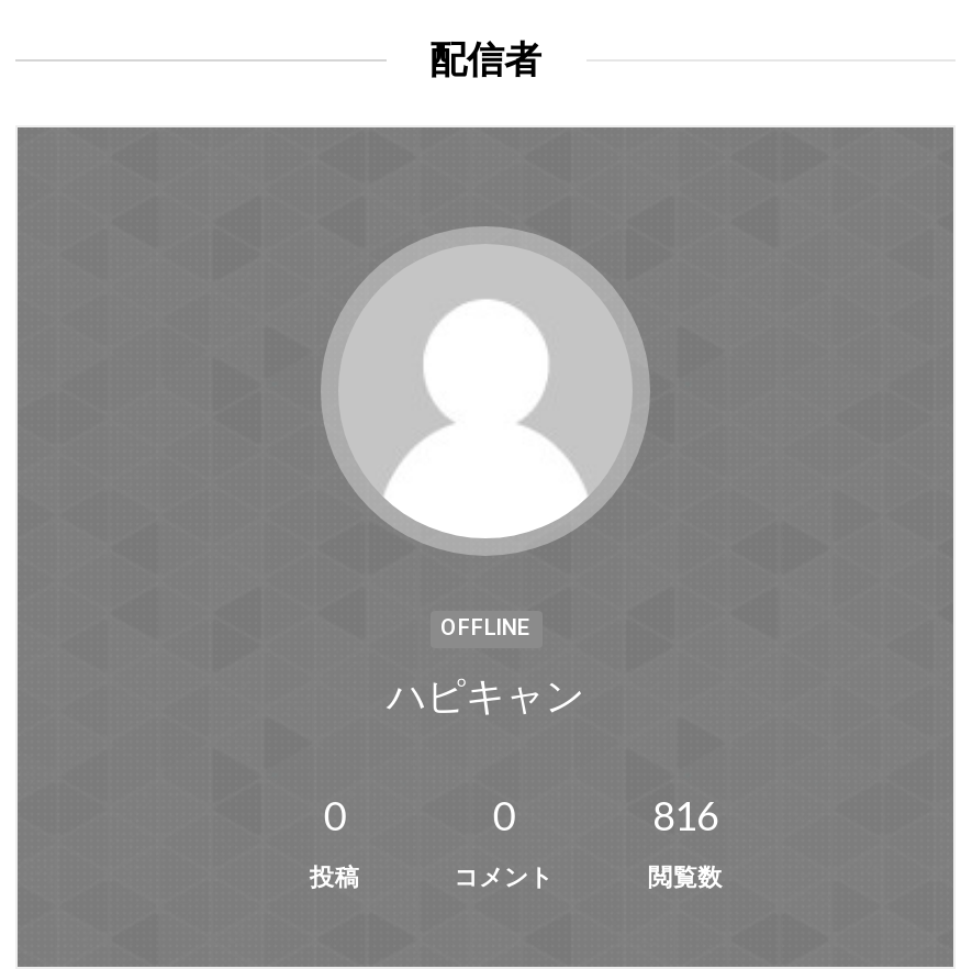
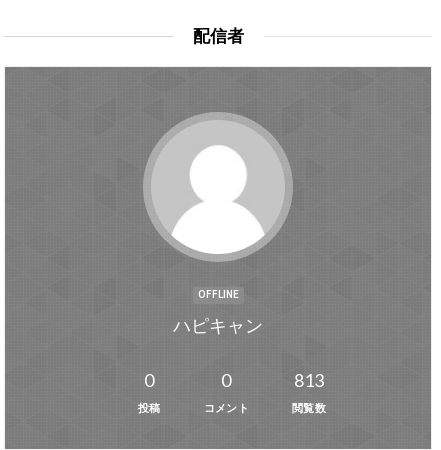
- 816
+ 813
